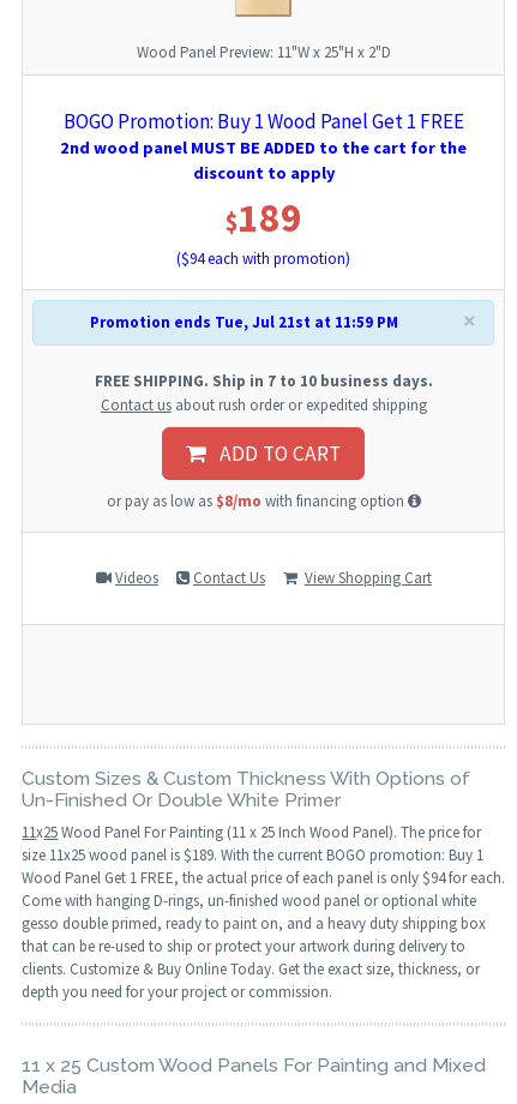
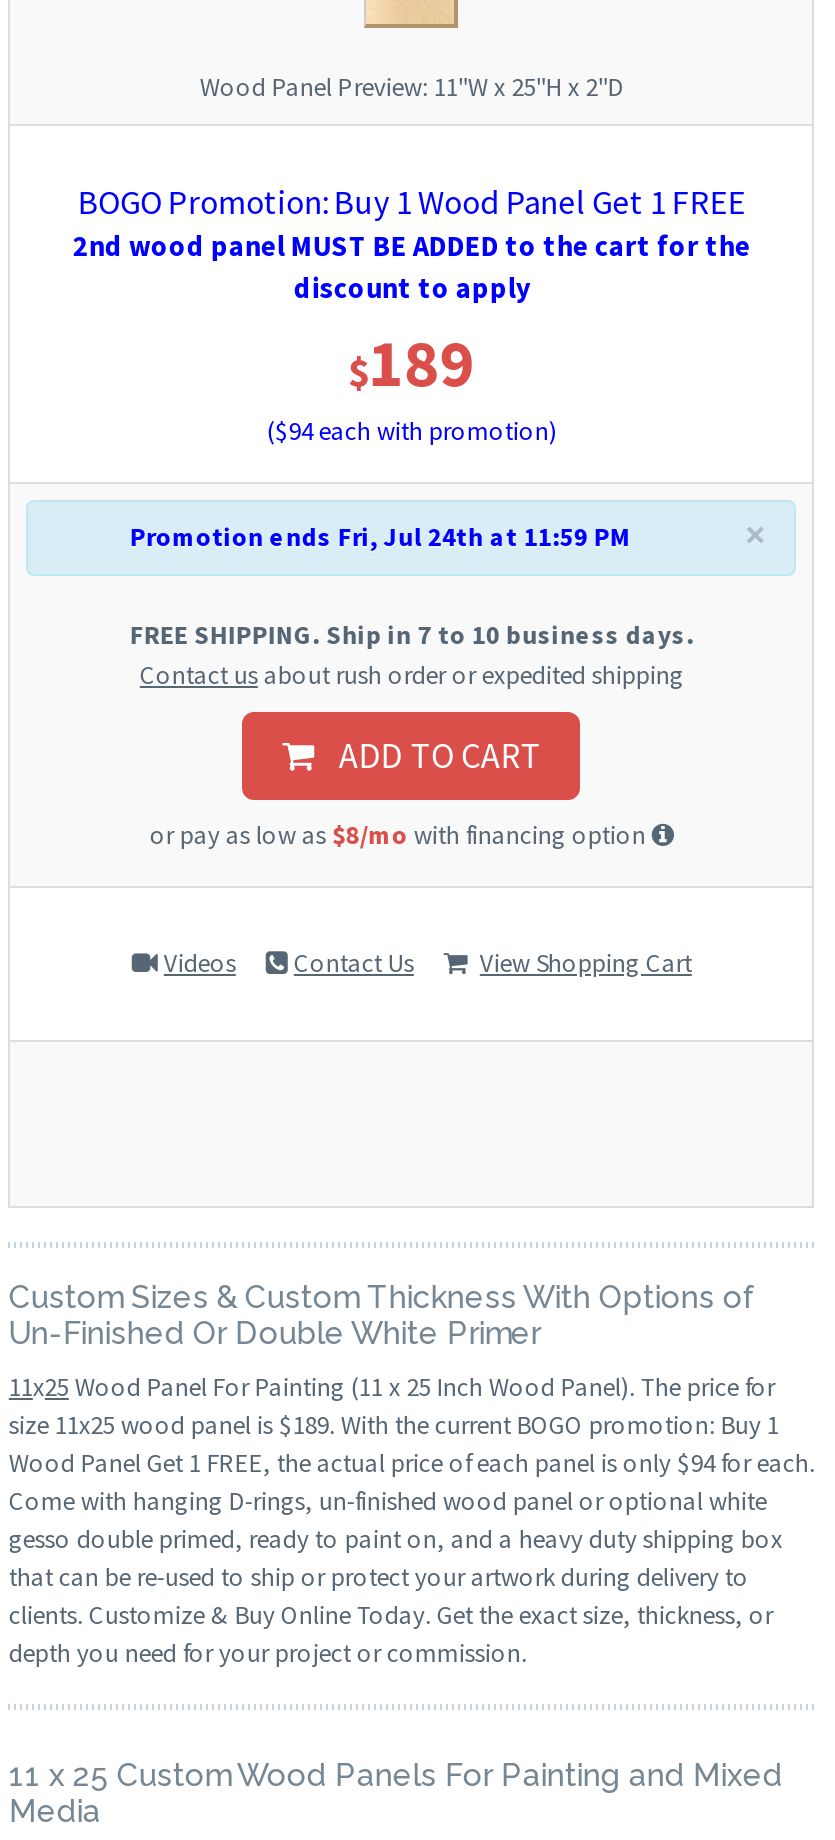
- Promotion ends Tue, Jul 21st at 11:59 PM
+ Promotion ends Fri, Jul 24th at 11:59 PM
